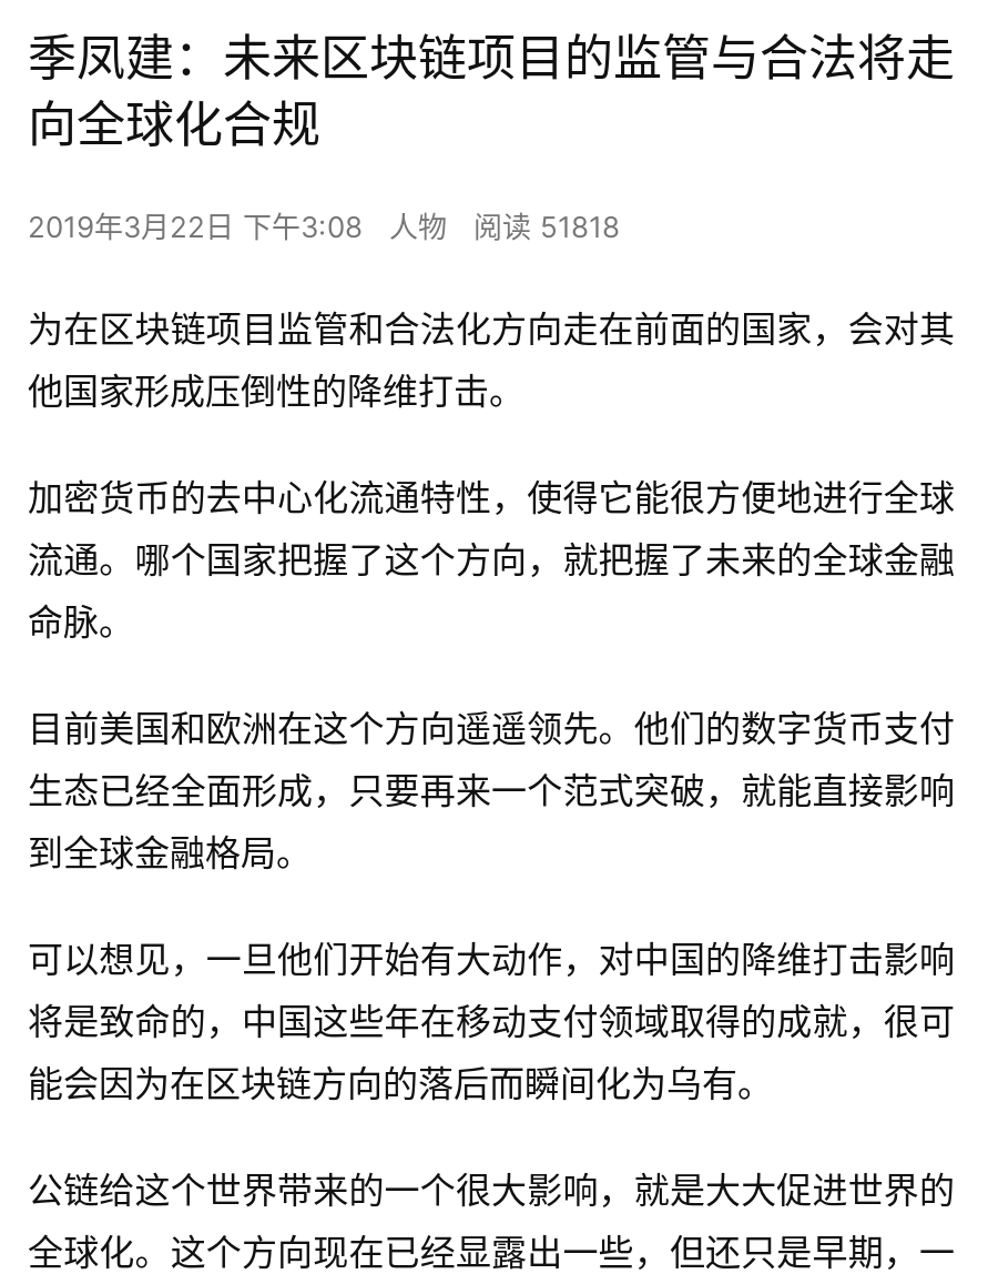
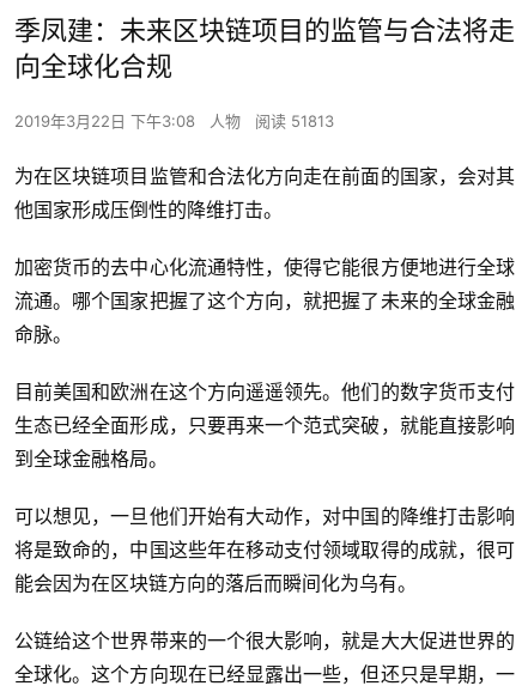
- 2019年3月22日 下午3:08 人物 阅读 51818
+ 2019年3月22日 下午3:08 人物 阅读 51813
